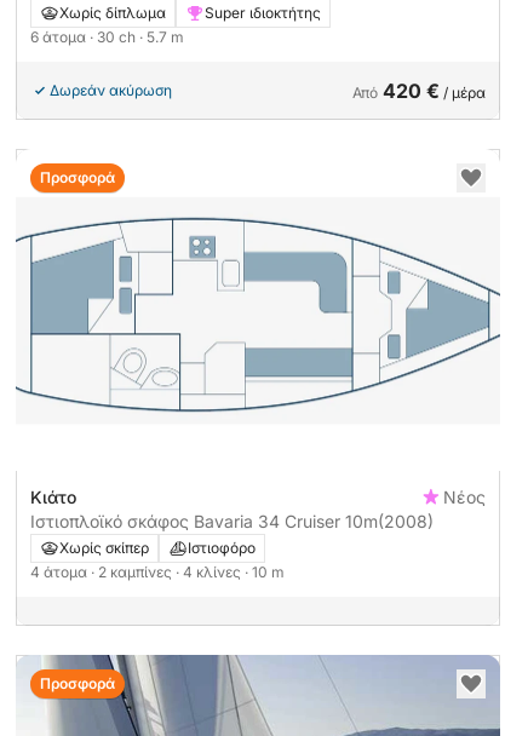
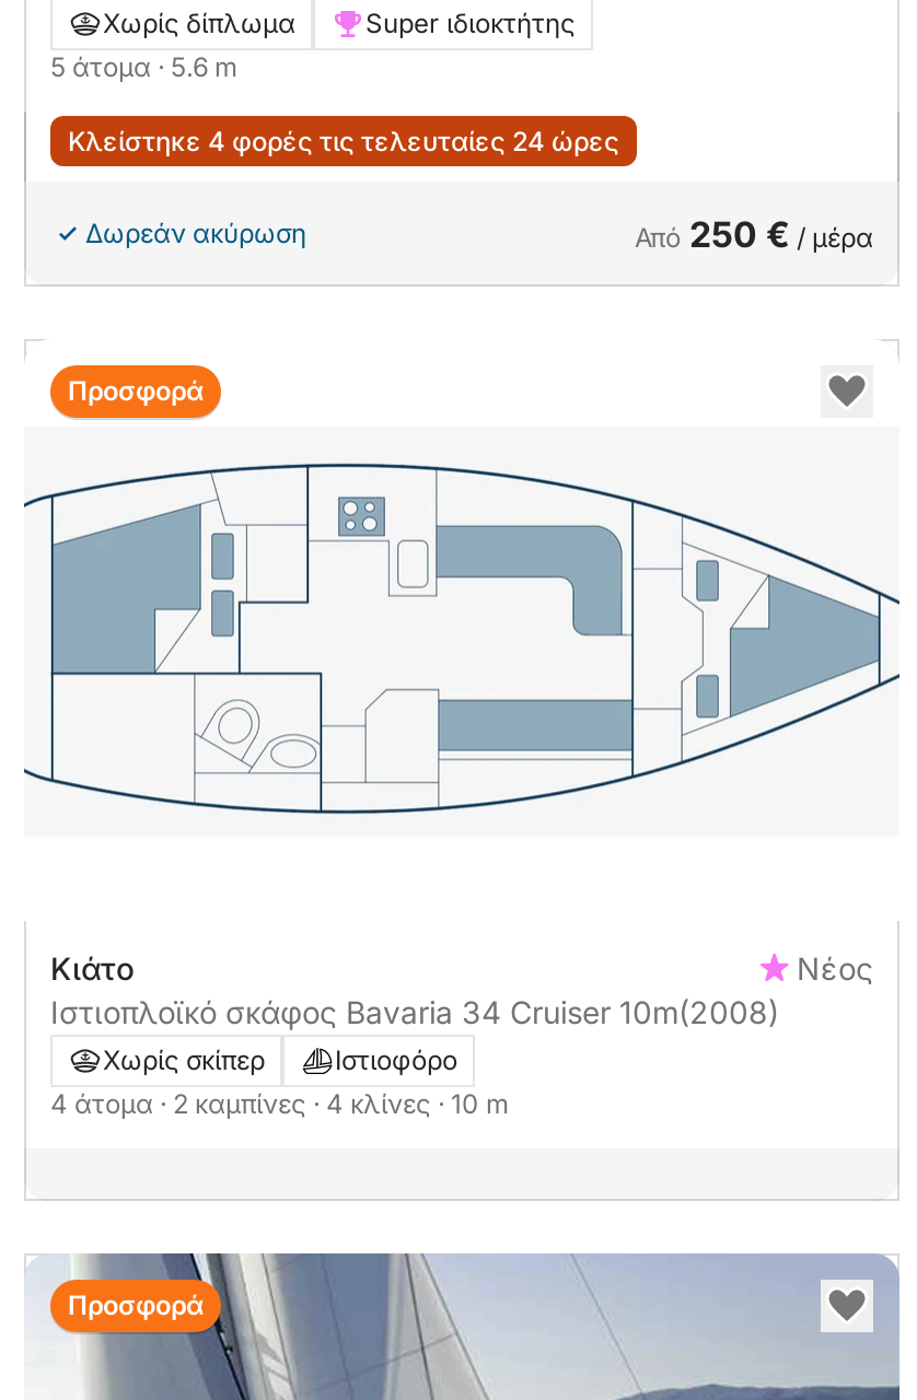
- 6 άτομα · 30 ch · 5.7 m
+ 5 άτομα · 5.6 m
+ Κλείστηκε 4 φορές τις τελευταίες 24 ώρες

- Από 420 €/ μέρα
+ Από 250 €/ μέρα
